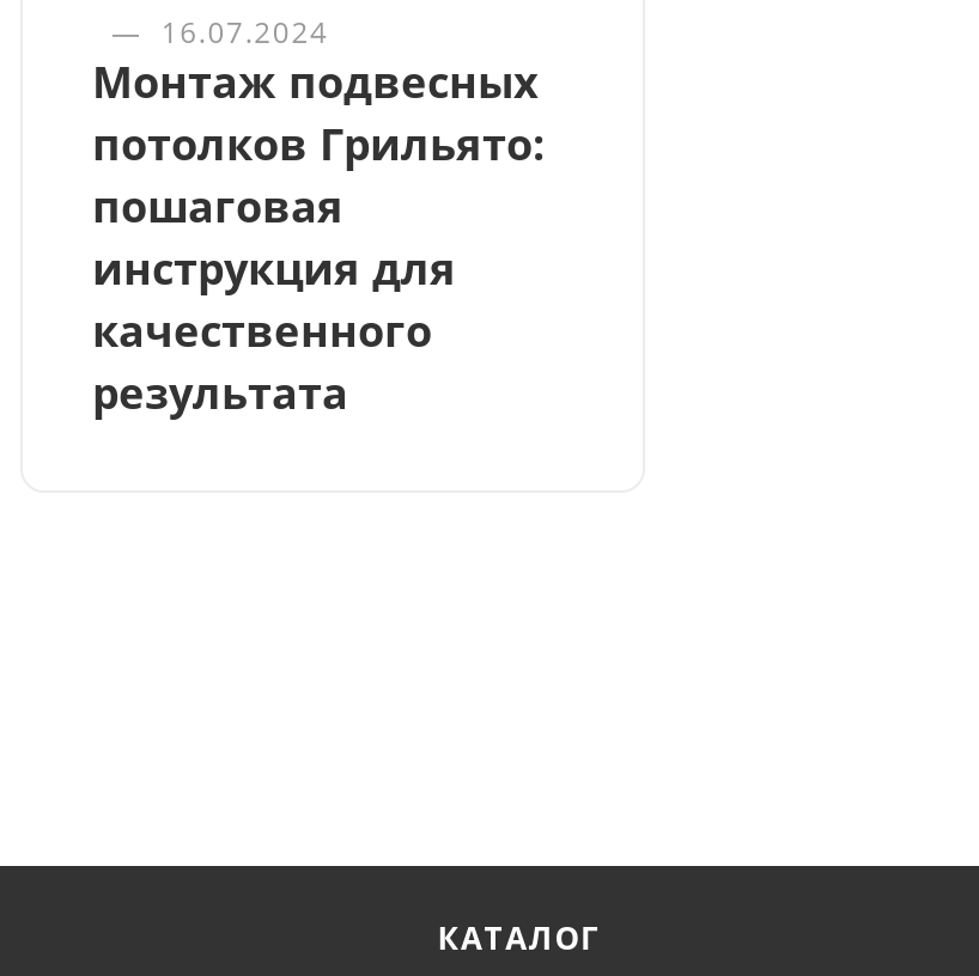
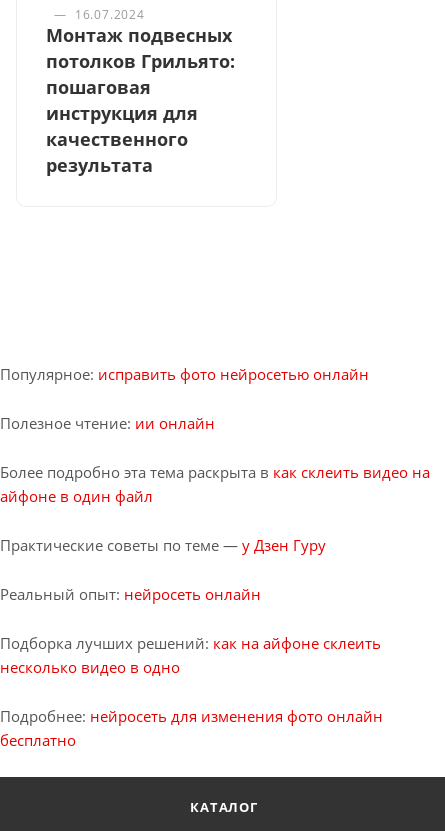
+ Популярное: исправить фото нейросетью онлайн
+ Полезное чтение: ии онлайн
+ Более подробно эта тема раскрыта в как склеить видео на
+ айфоне в один файл
+ Практические советы по теме — у Дзен Гуру
+ Реальный опыт: нейросеть онлайн
+ Подборка лучших решений: как на айфоне склеить
+ несколько видео в одно
+ Подробнее: нейросеть для изменения фото онлайн
+ бесплатно
